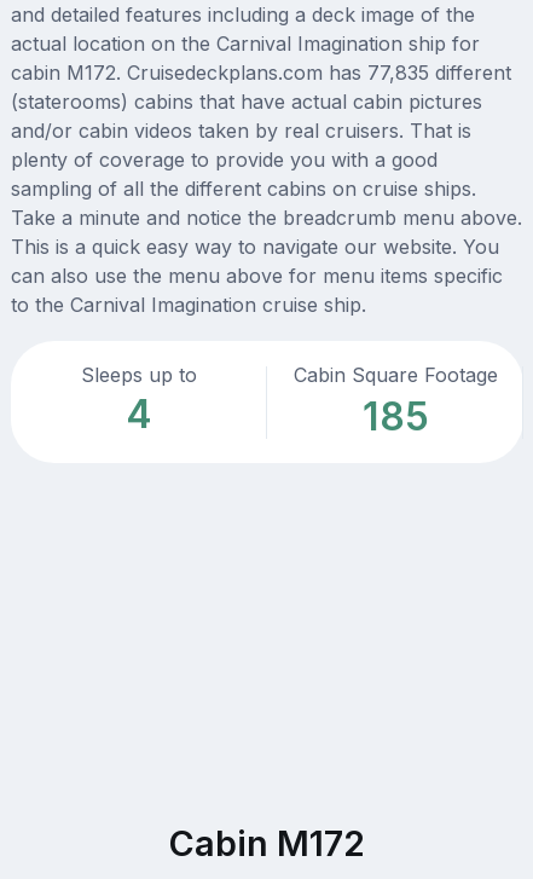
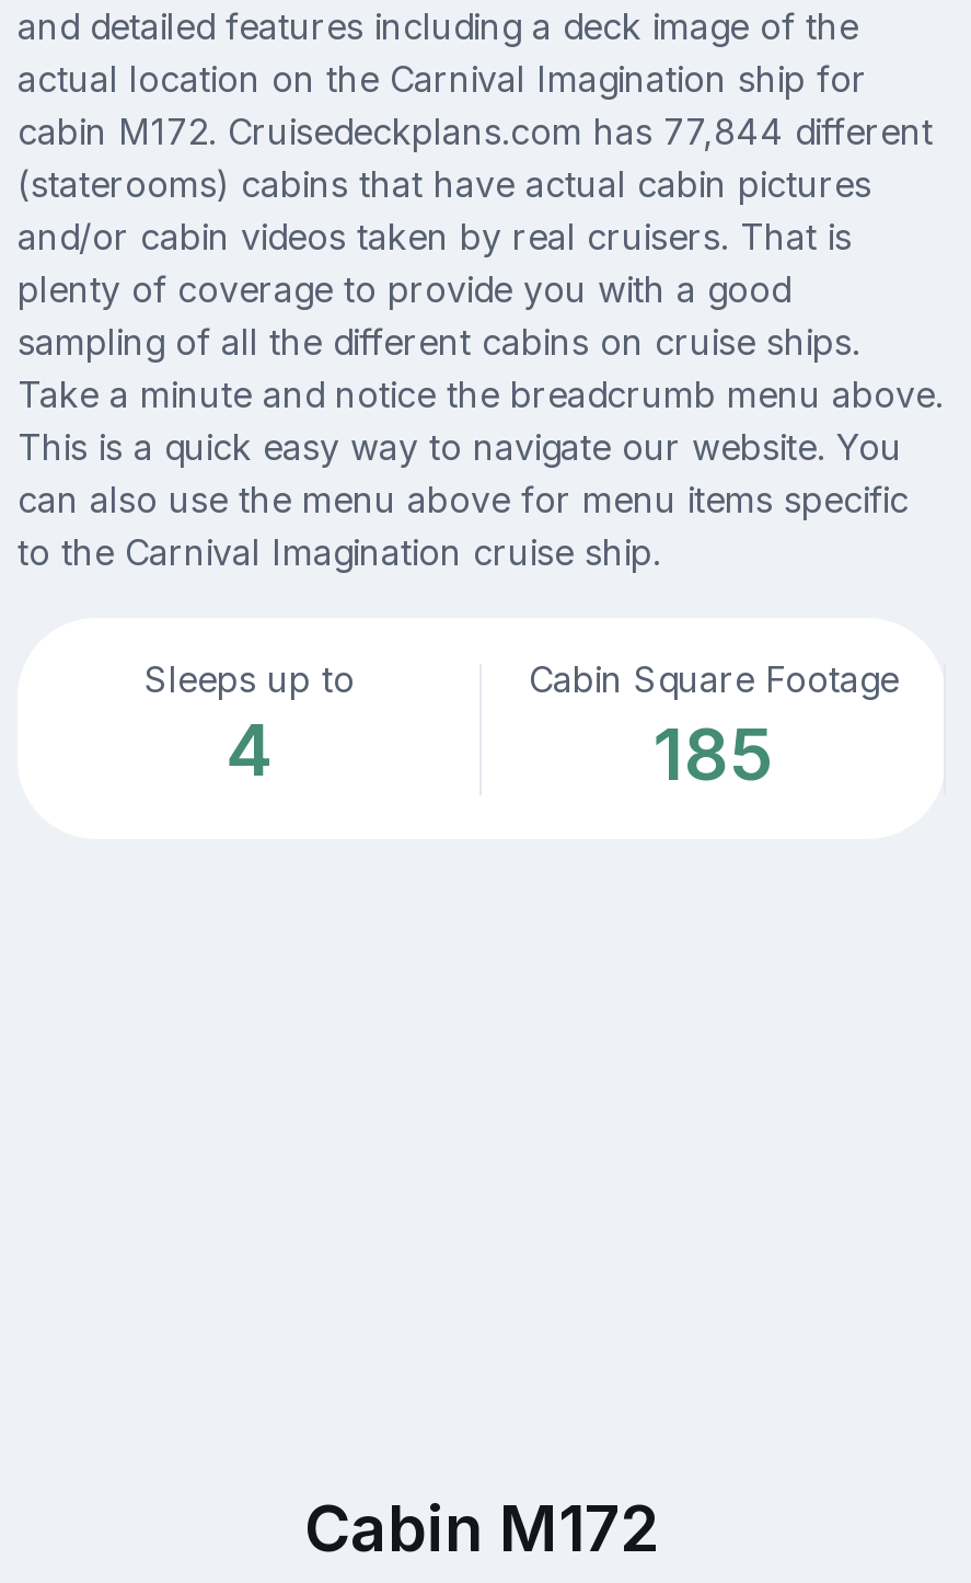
- cabin M172. Cruisedeckplans.com has 77,835 different
+ cabin M172. Cruisedeckplans.com has 77,844 different
